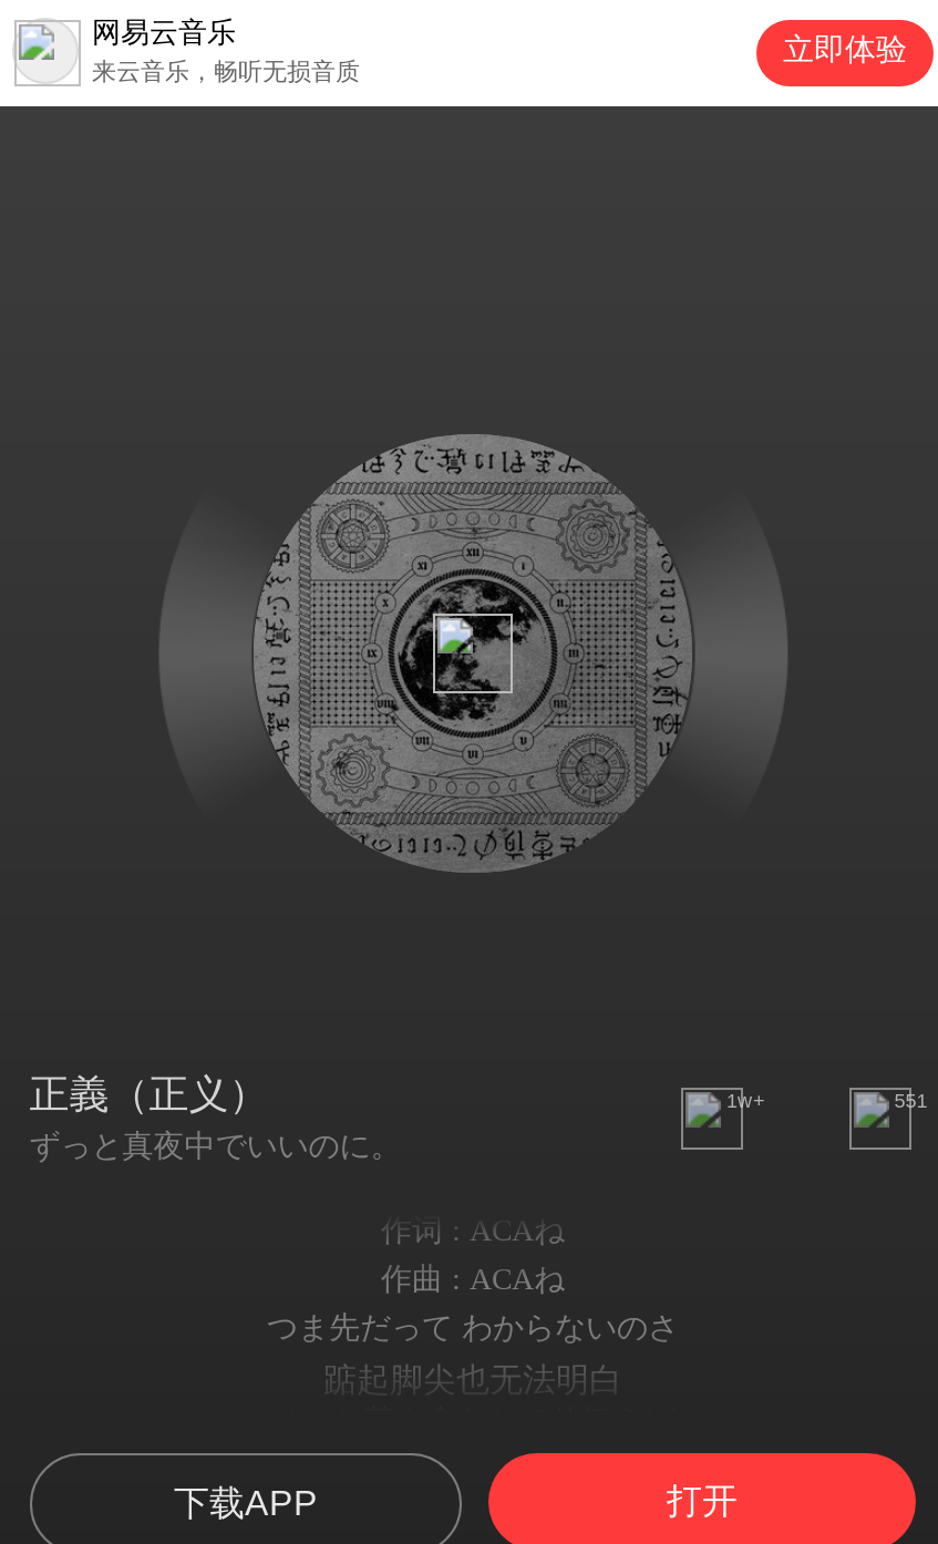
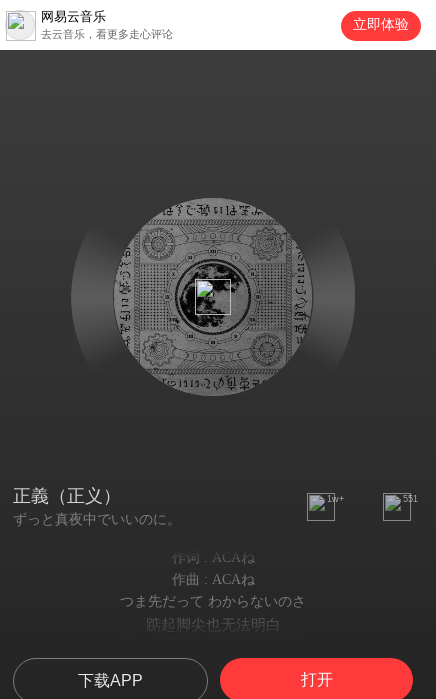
- 来云音乐，畅听无损音质
+ 去云音乐，看更多走心评论
